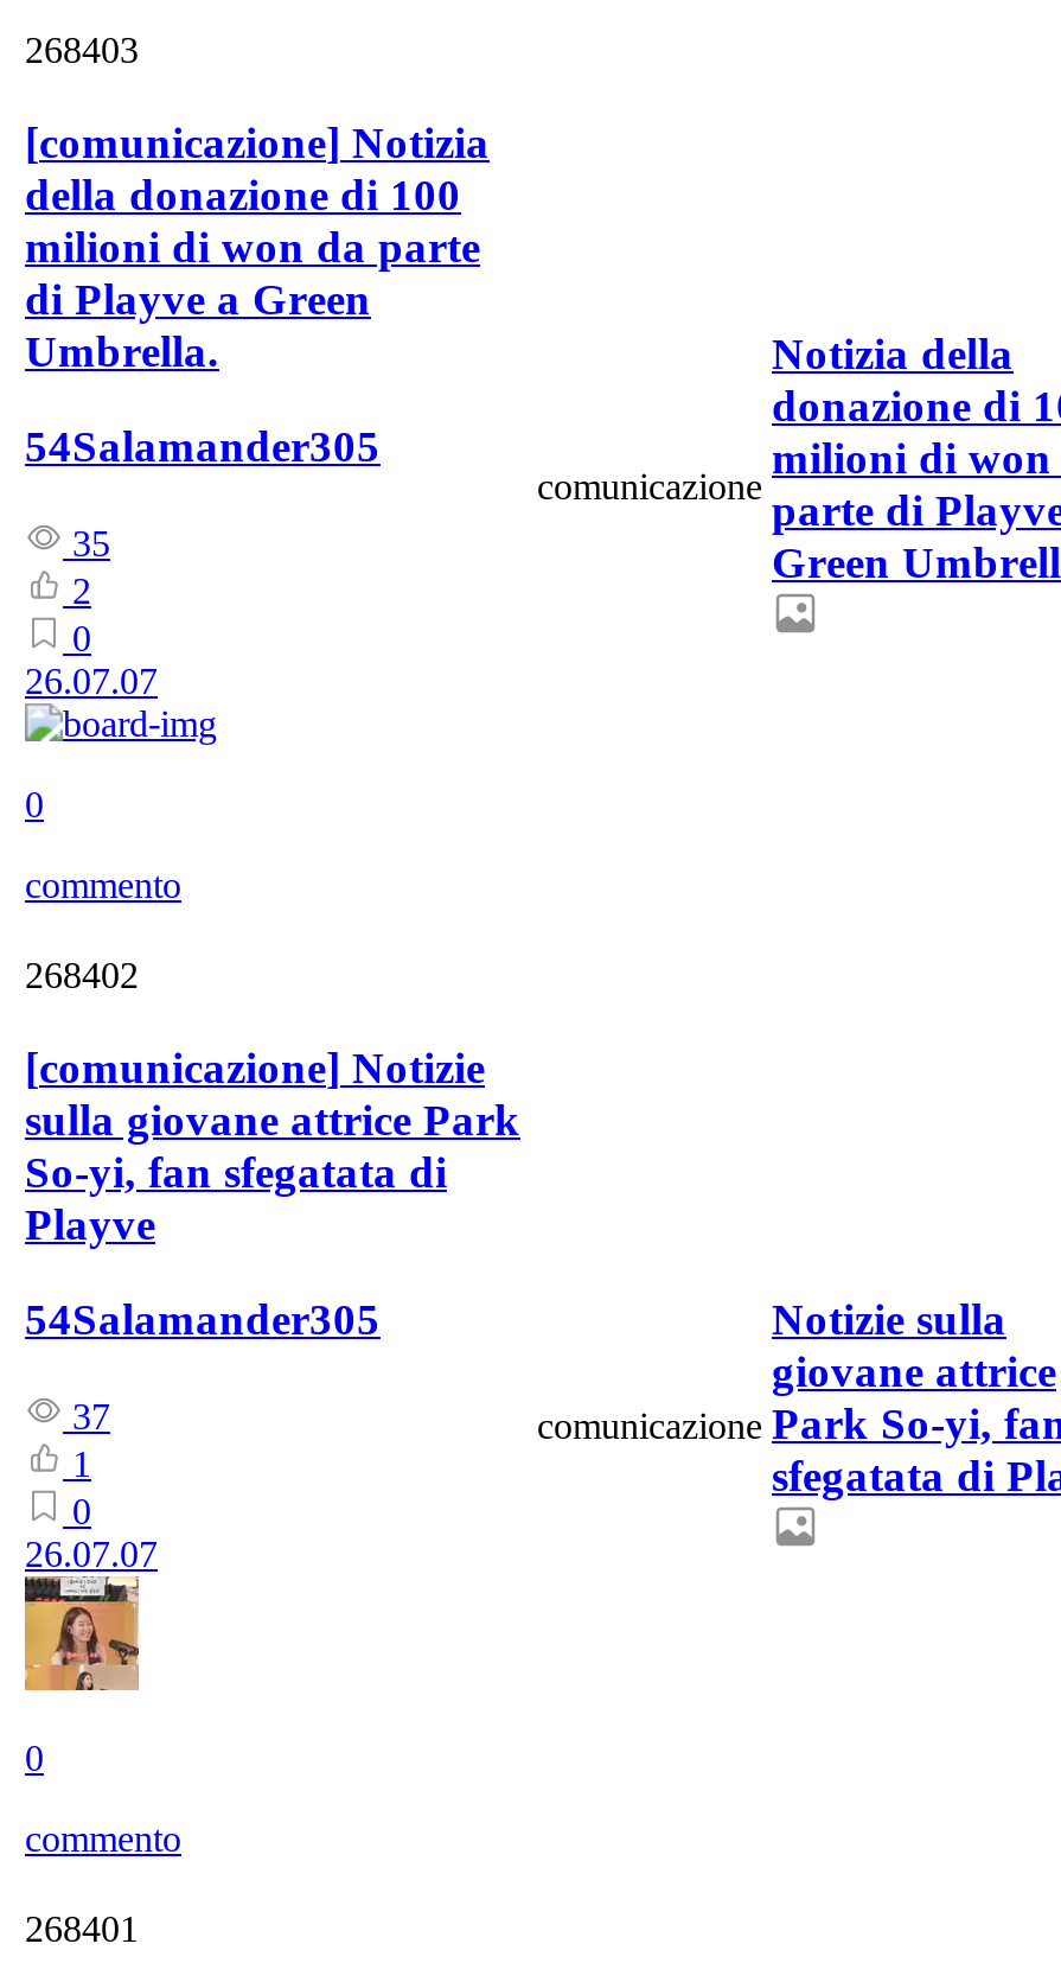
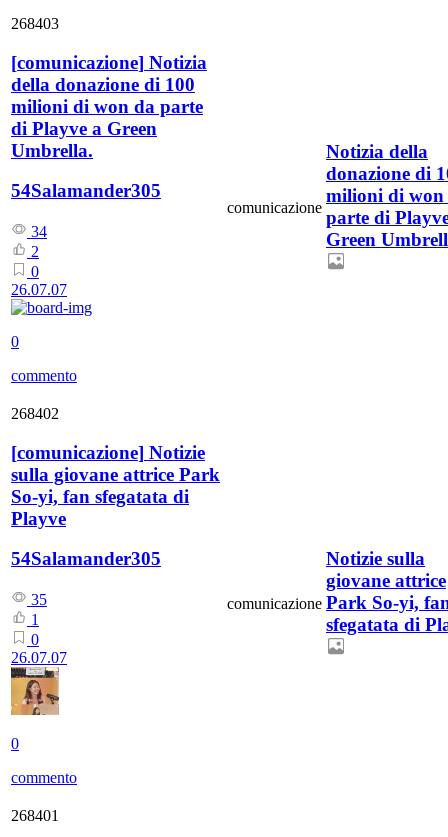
- 35
+ 34

- 37
+ 35
